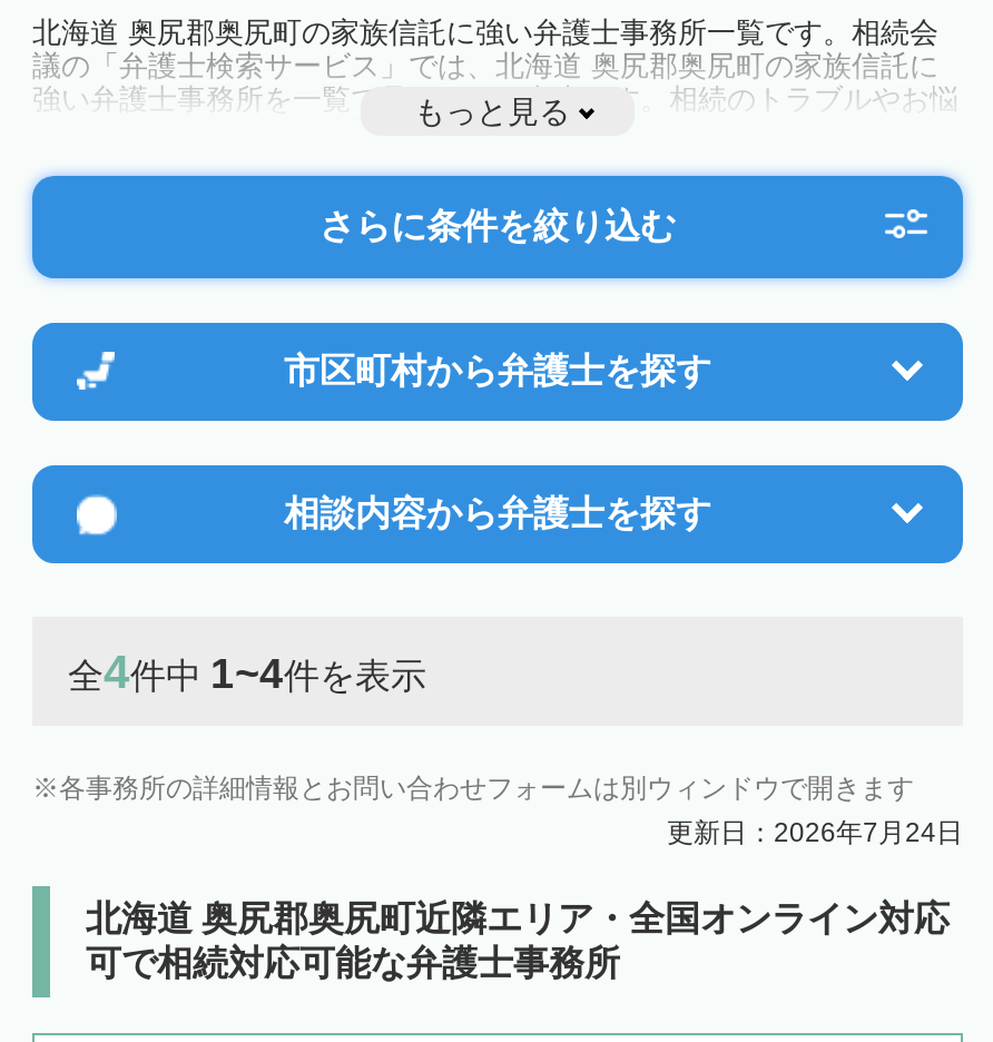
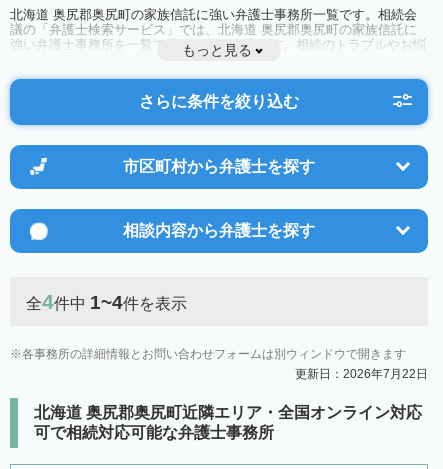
- 更新日：2026年7月24日
+ 更新日：2026年7月22日
